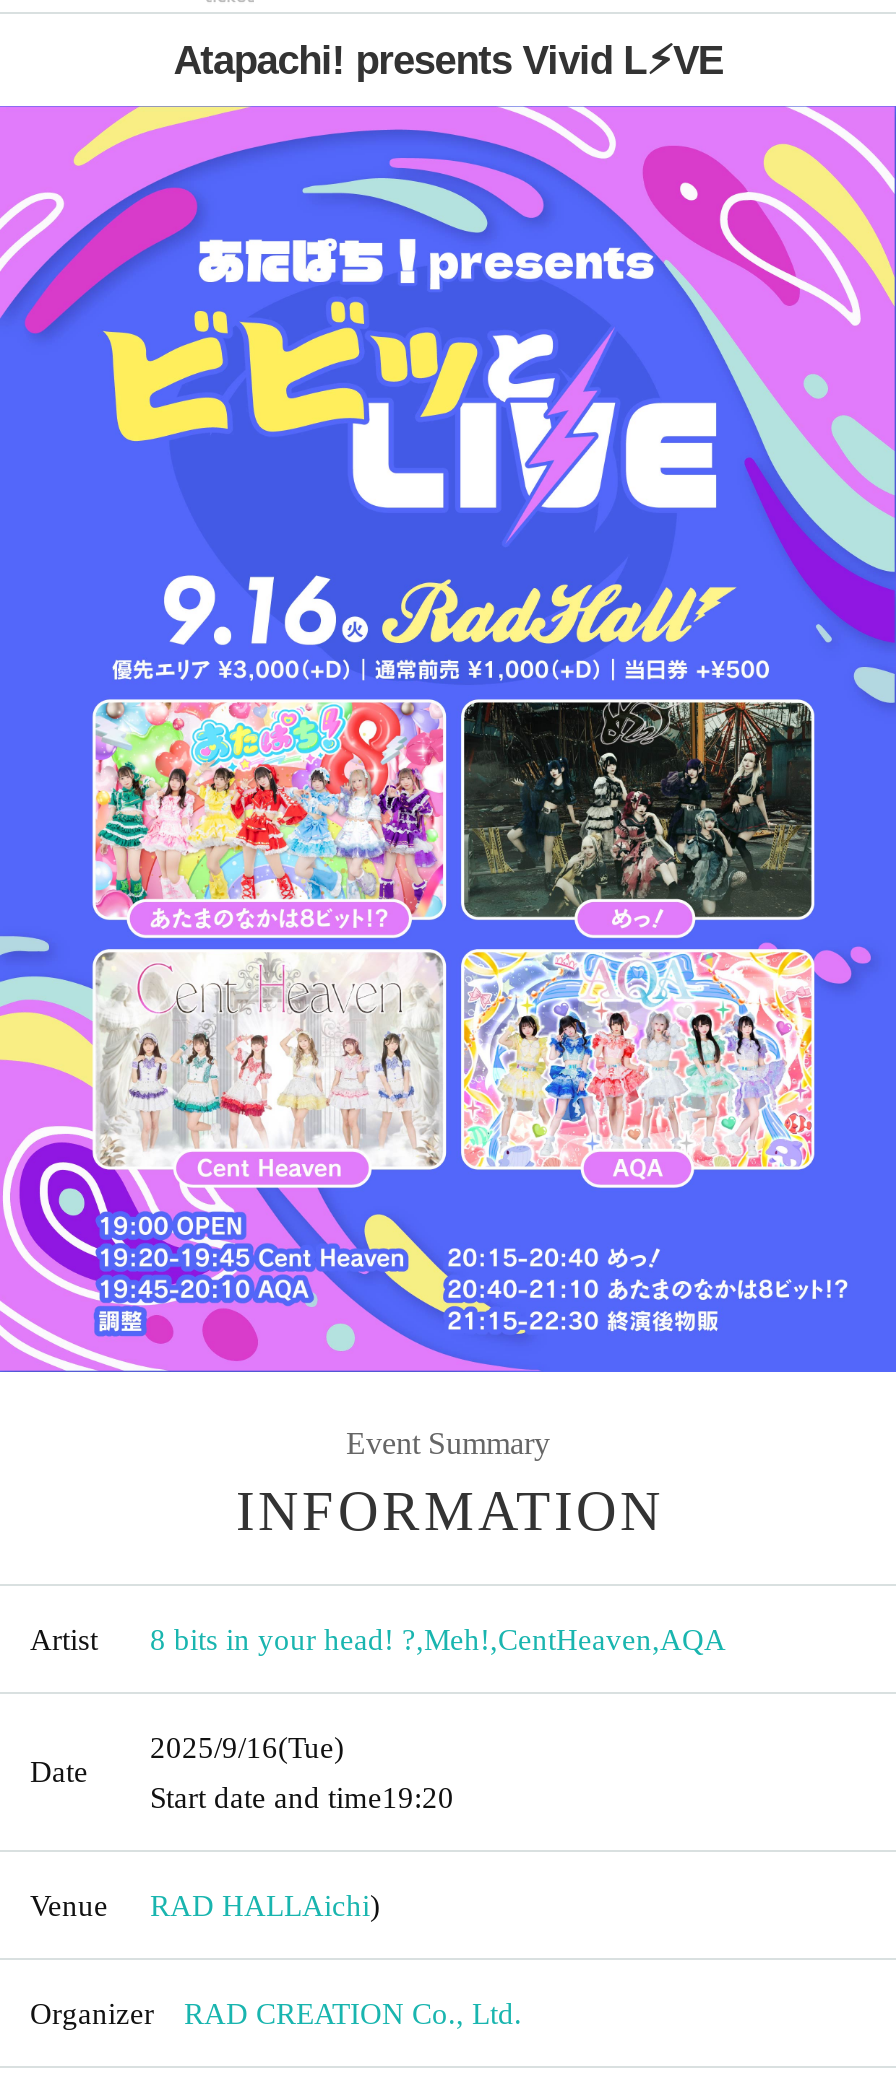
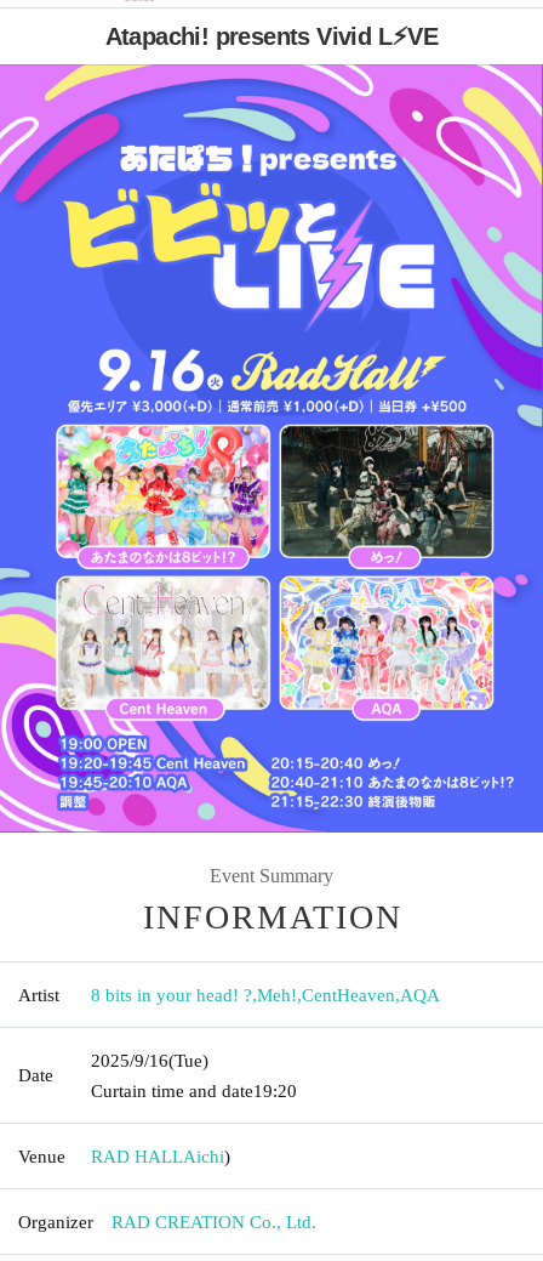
- Start date and time19:20
+ Curtain time and date19:20
